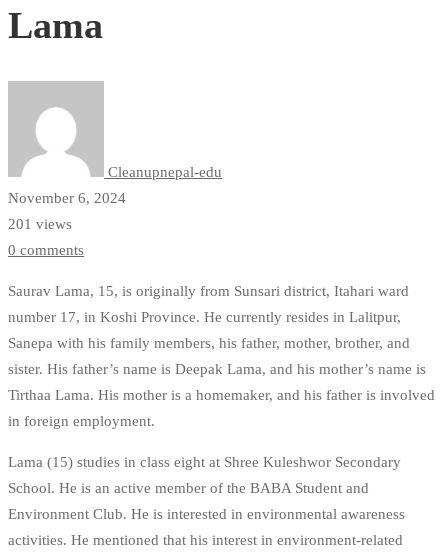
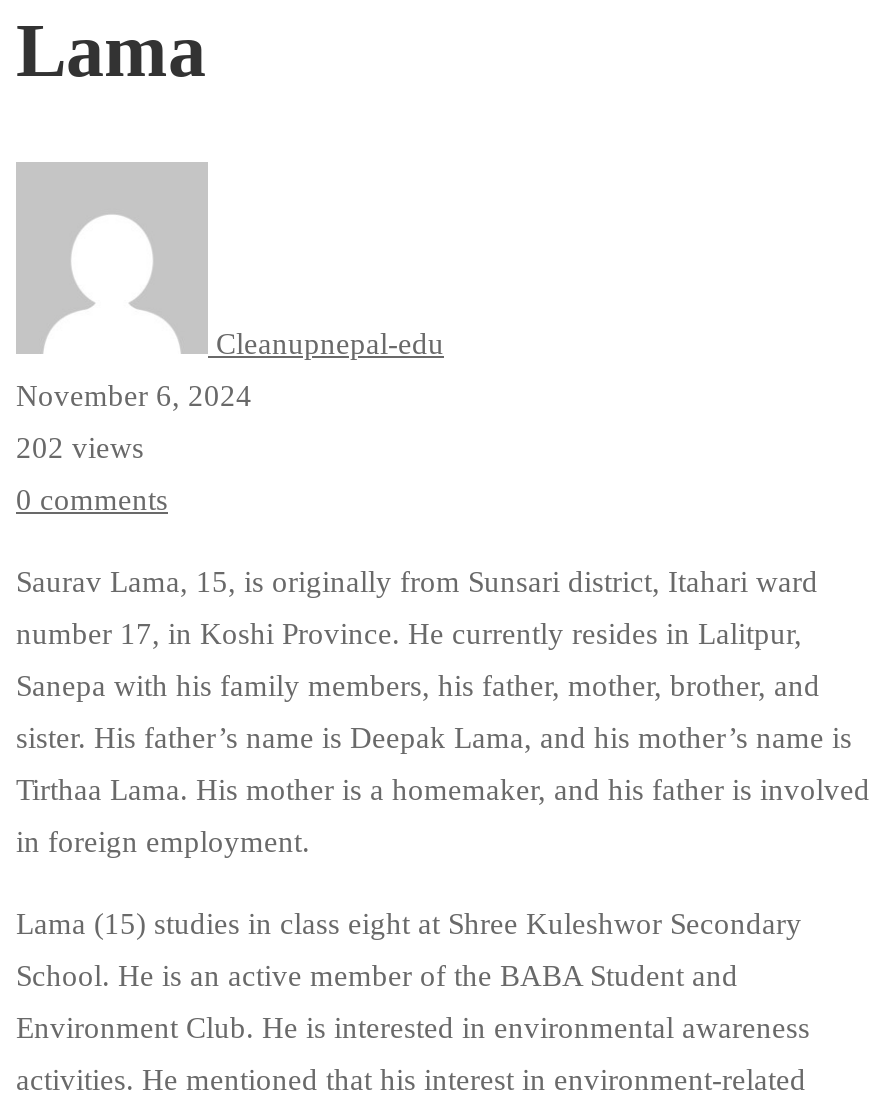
- 201 views
+ 202 views
